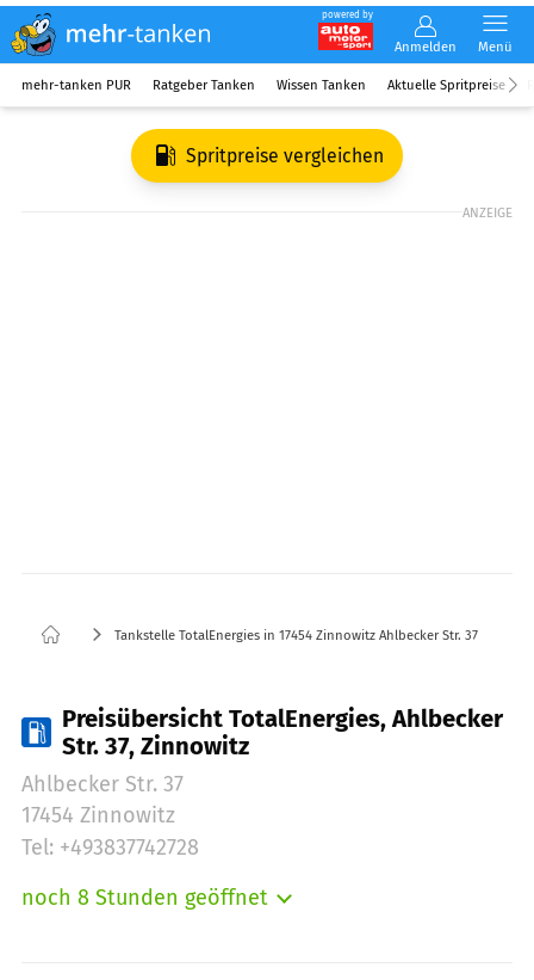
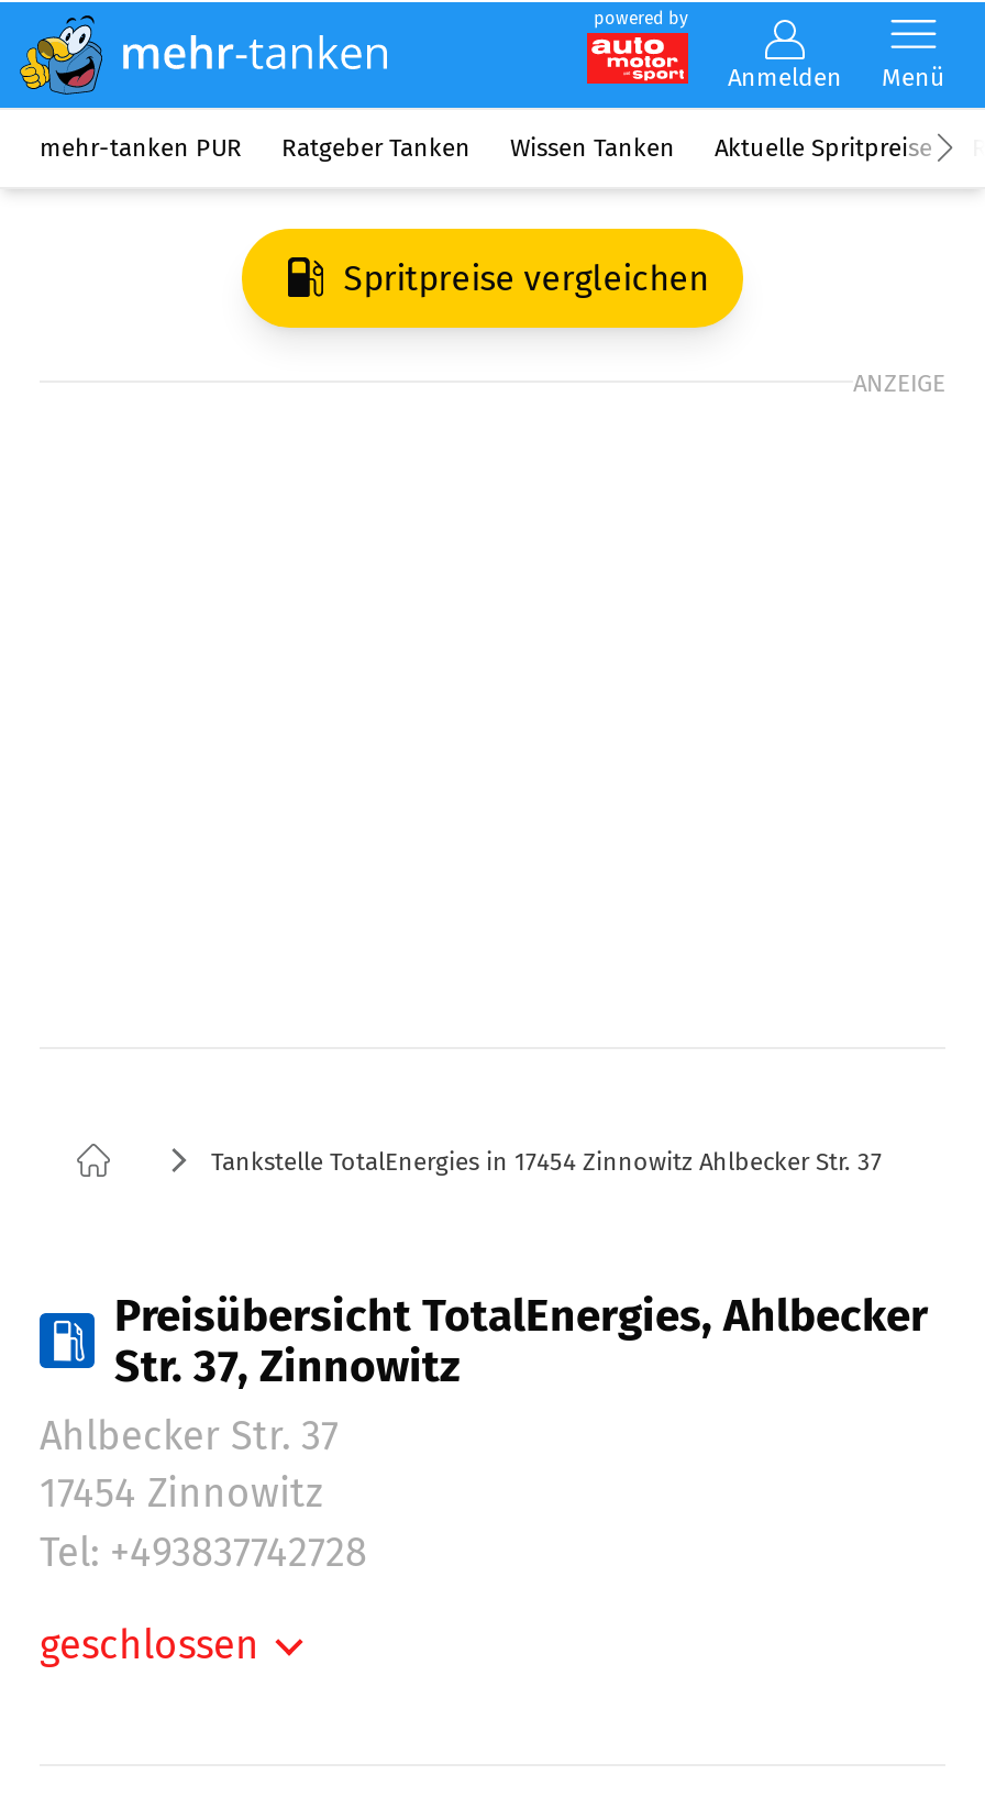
- noch 8 Stunden geöffnet
+ geschlossen
